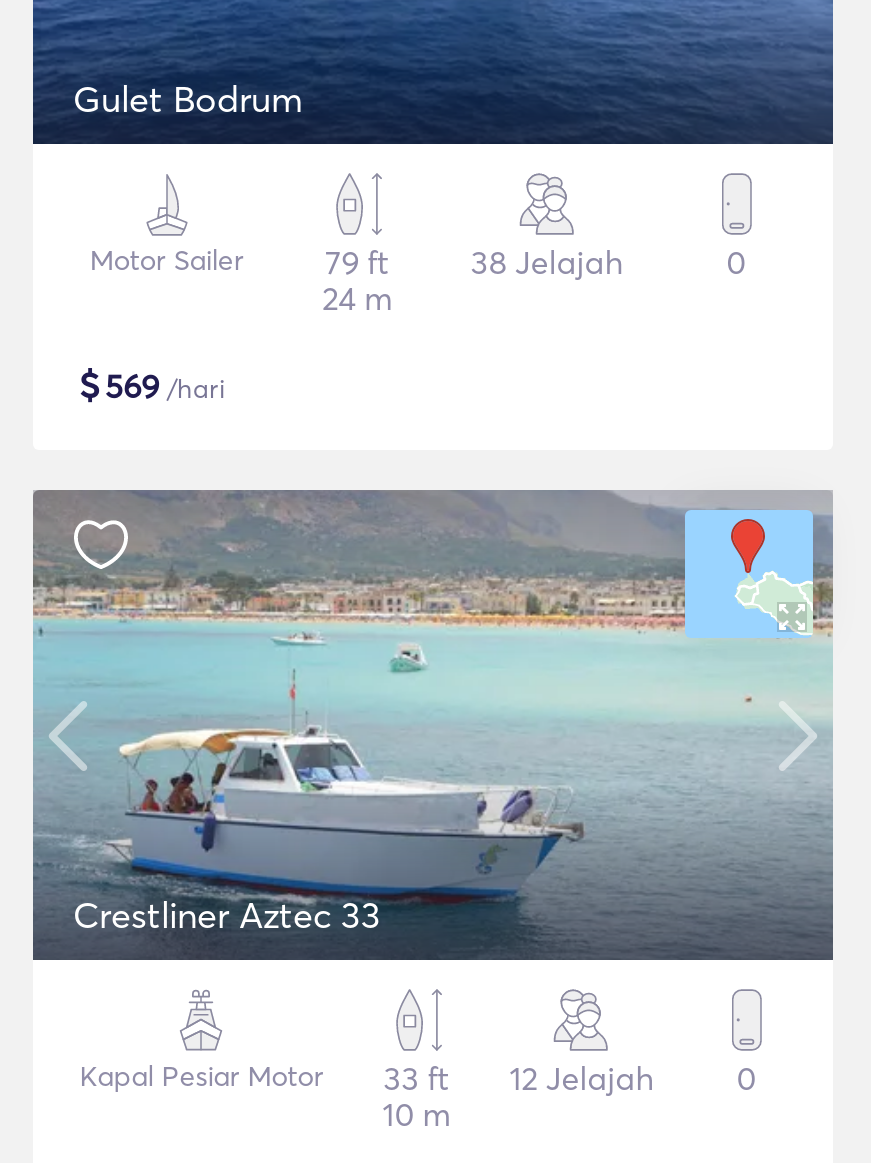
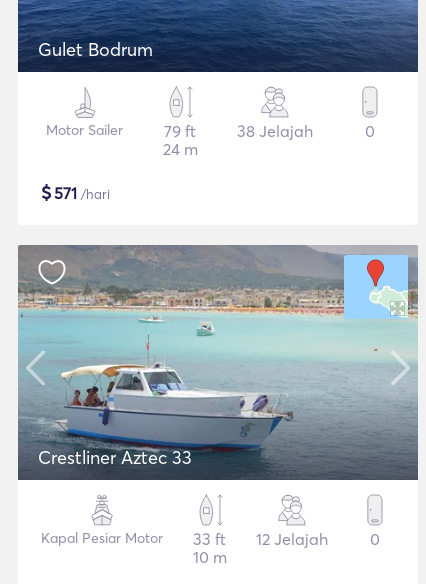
- $569 /hari
+ $571 /hari
